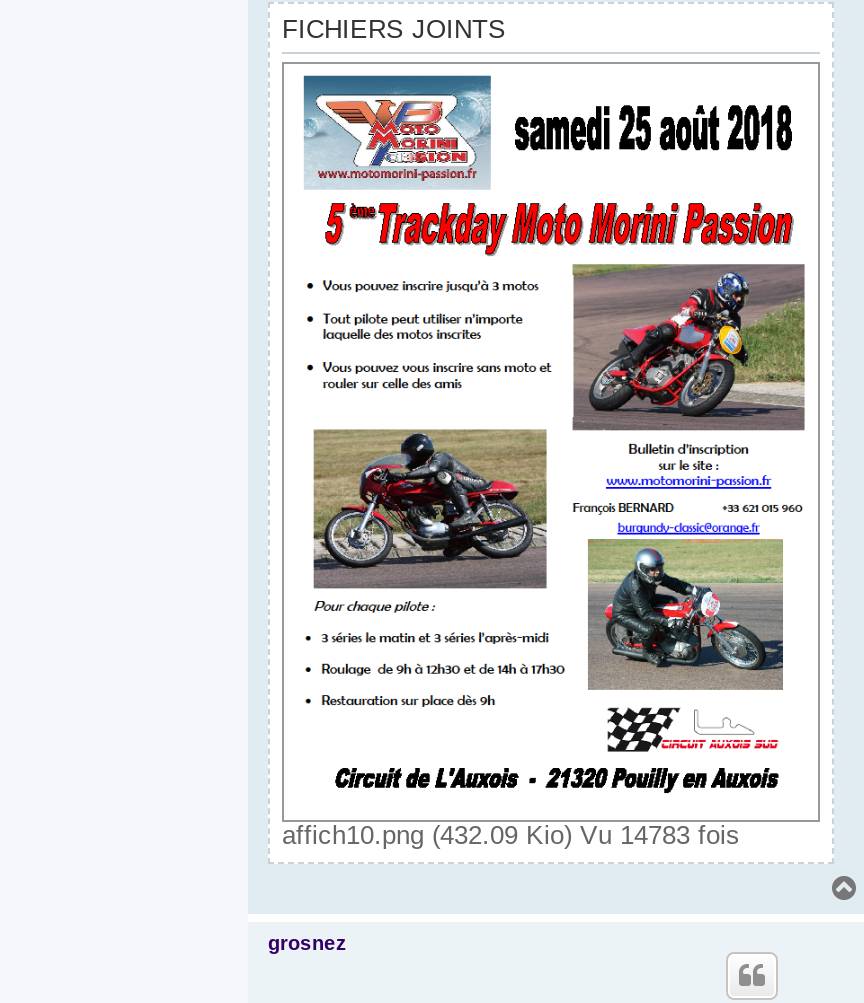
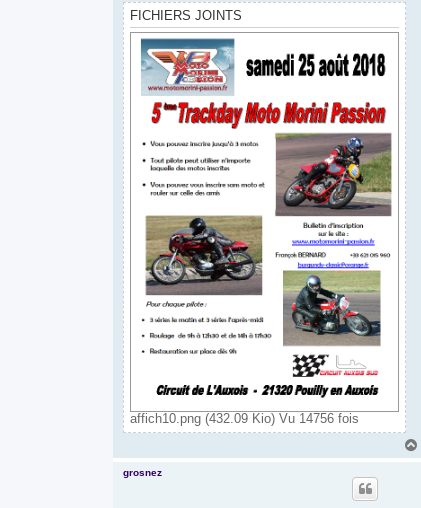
- affich10.png (432.09 Kio) Vu 14783 fois
+ affich10.png (432.09 Kio) Vu 14756 fois
